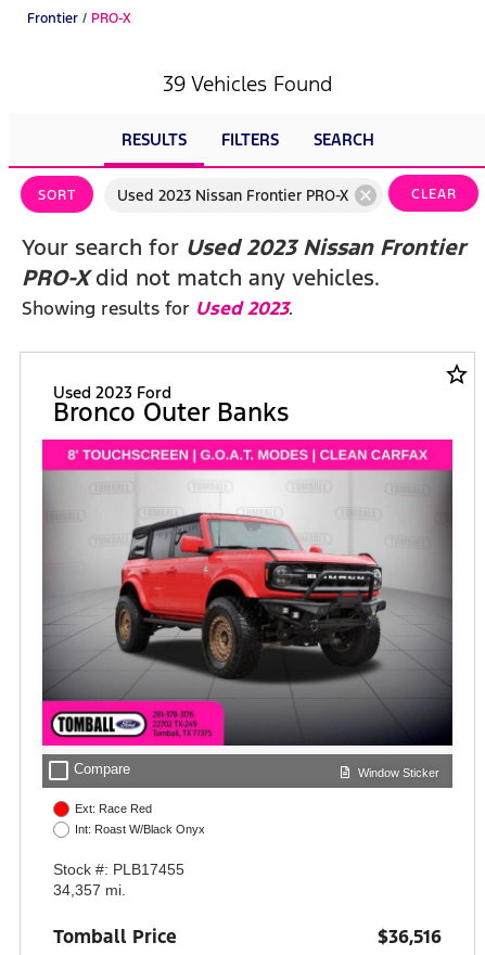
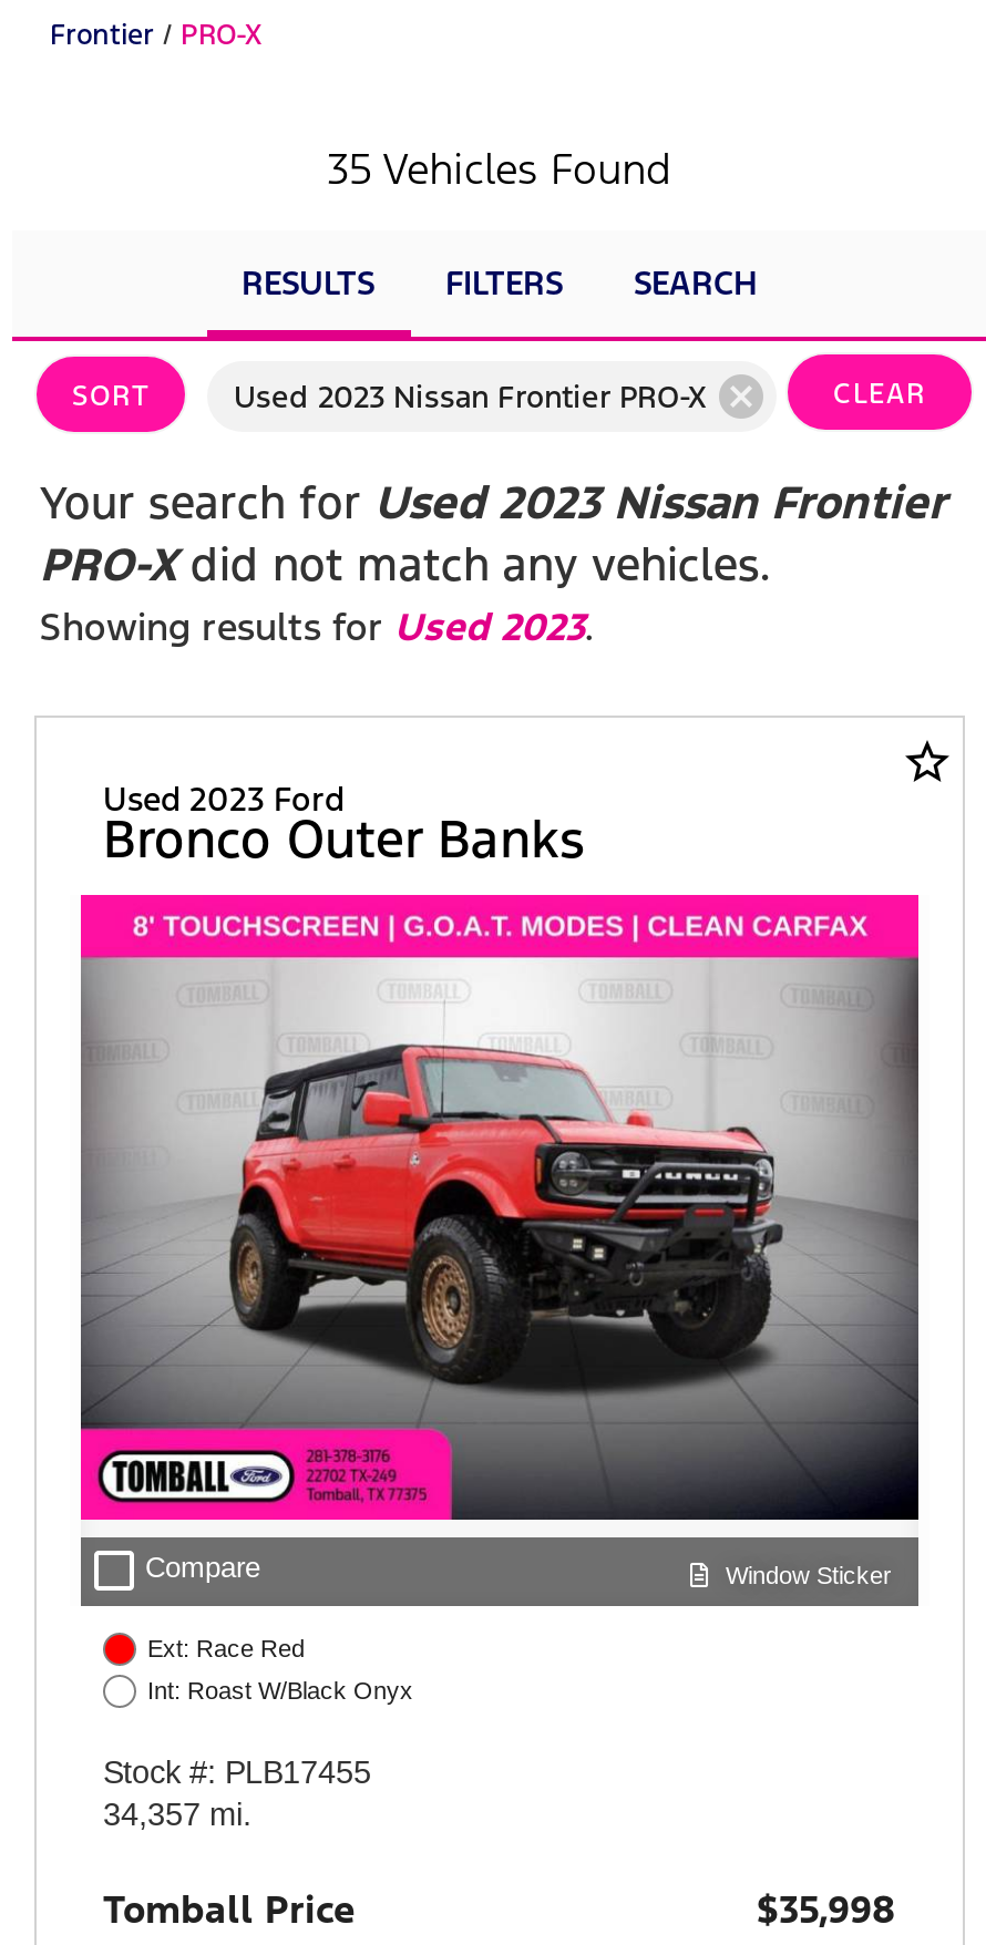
- 39 Vehicles Found
+ 35 Vehicles Found

- $36,516
+ $35,998
